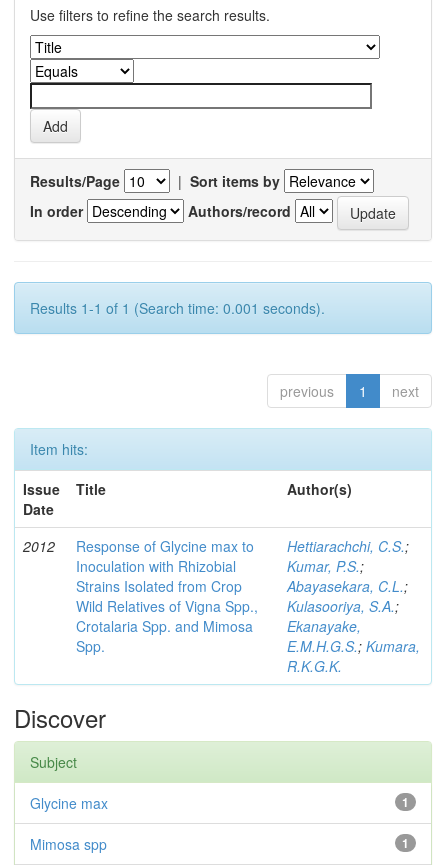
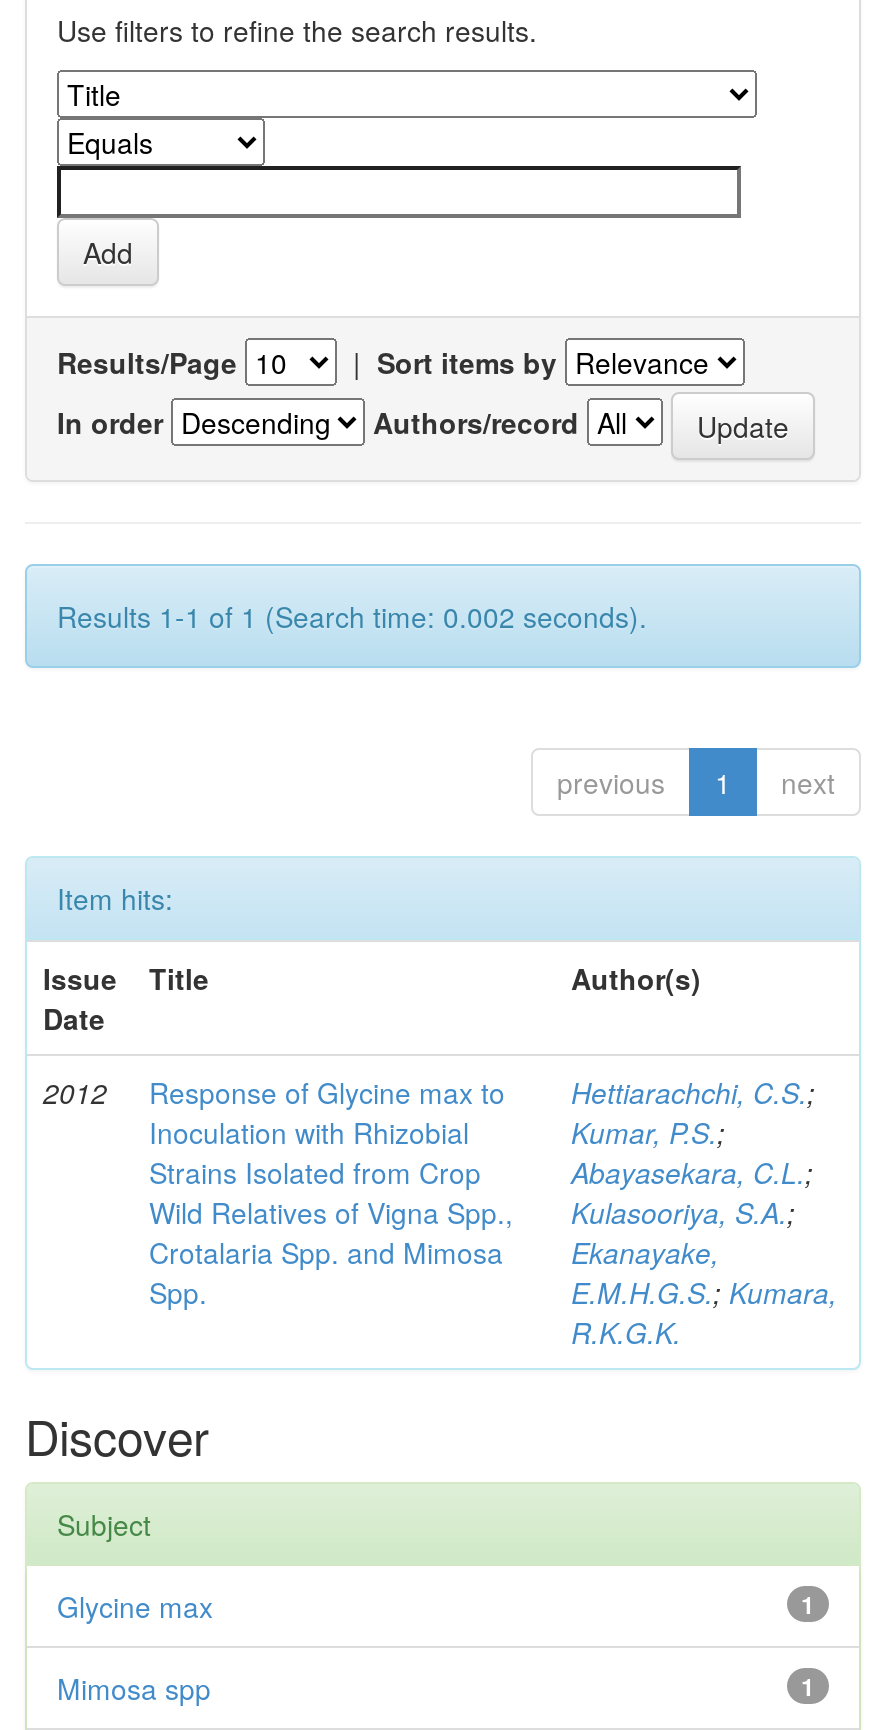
- Results 1-1 of 1 (Search time: 0.001 seconds).
+ Results 1-1 of 1 (Search time: 0.002 seconds).
